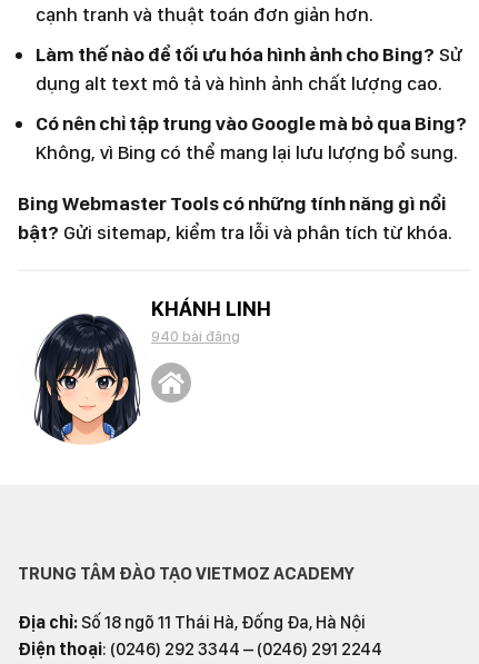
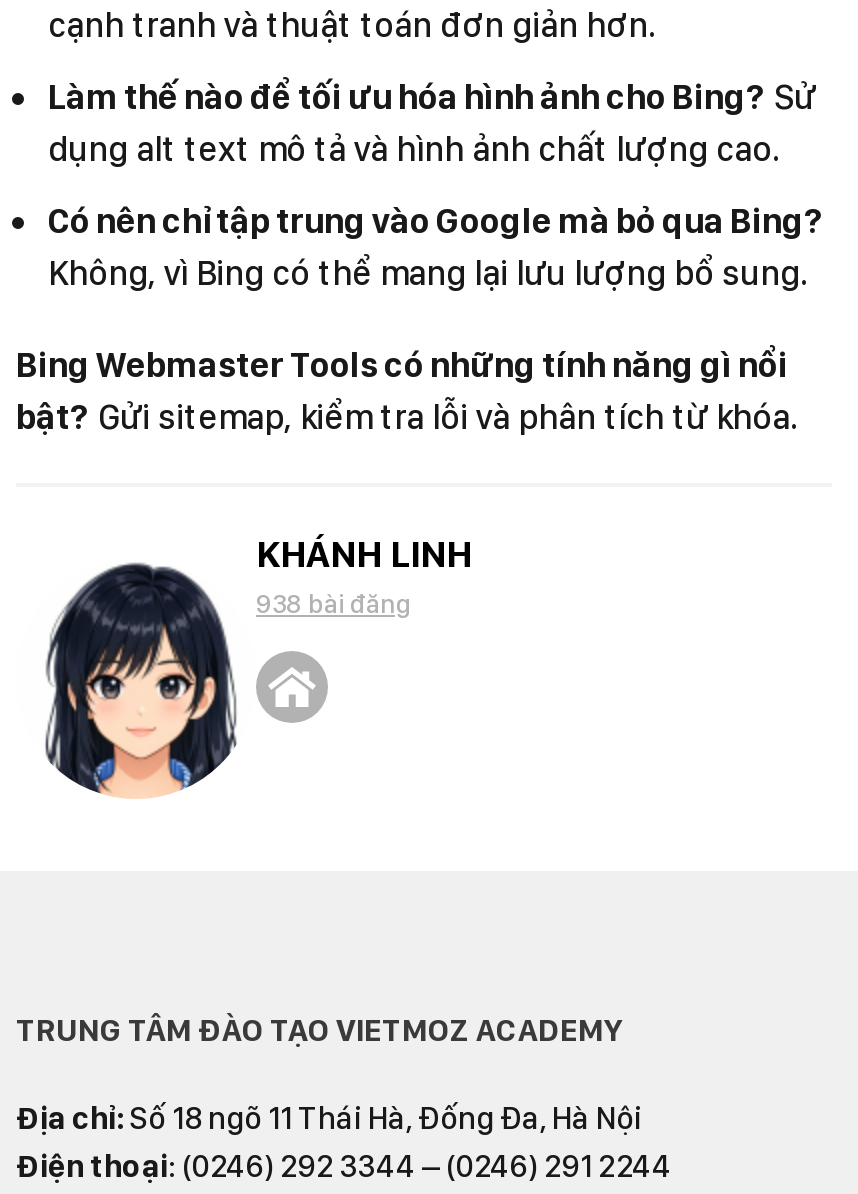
- 940 bài đăng
+ 938 bài đăng
